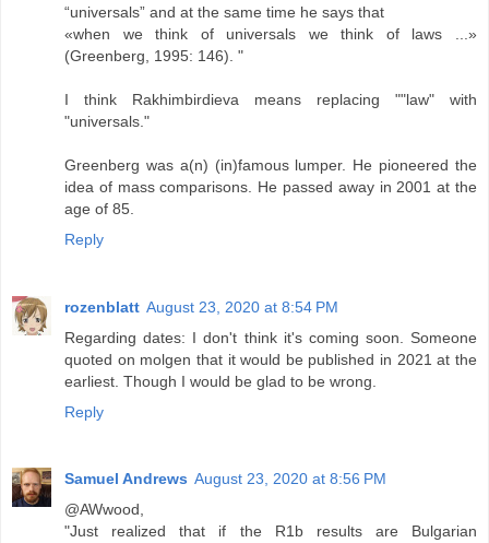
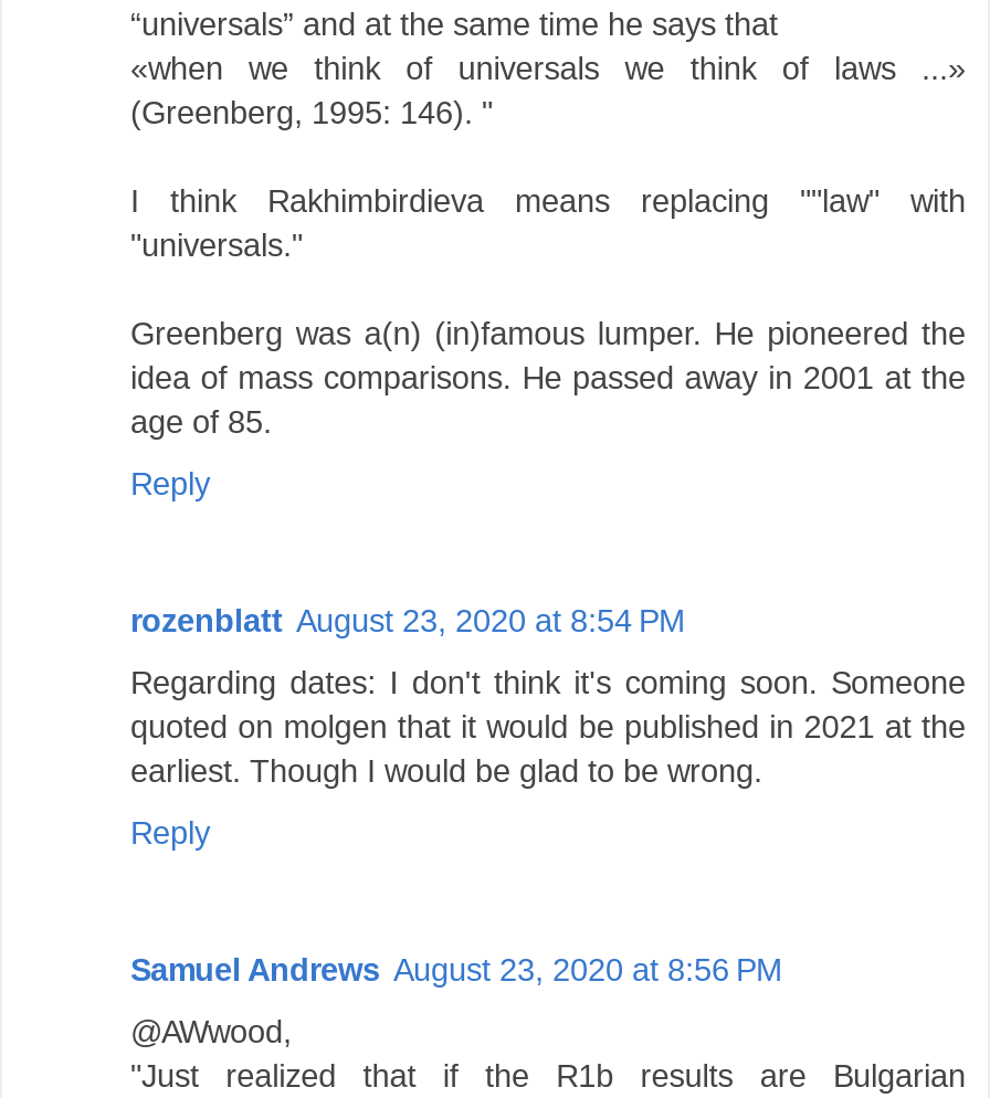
- [image]

- [image]
